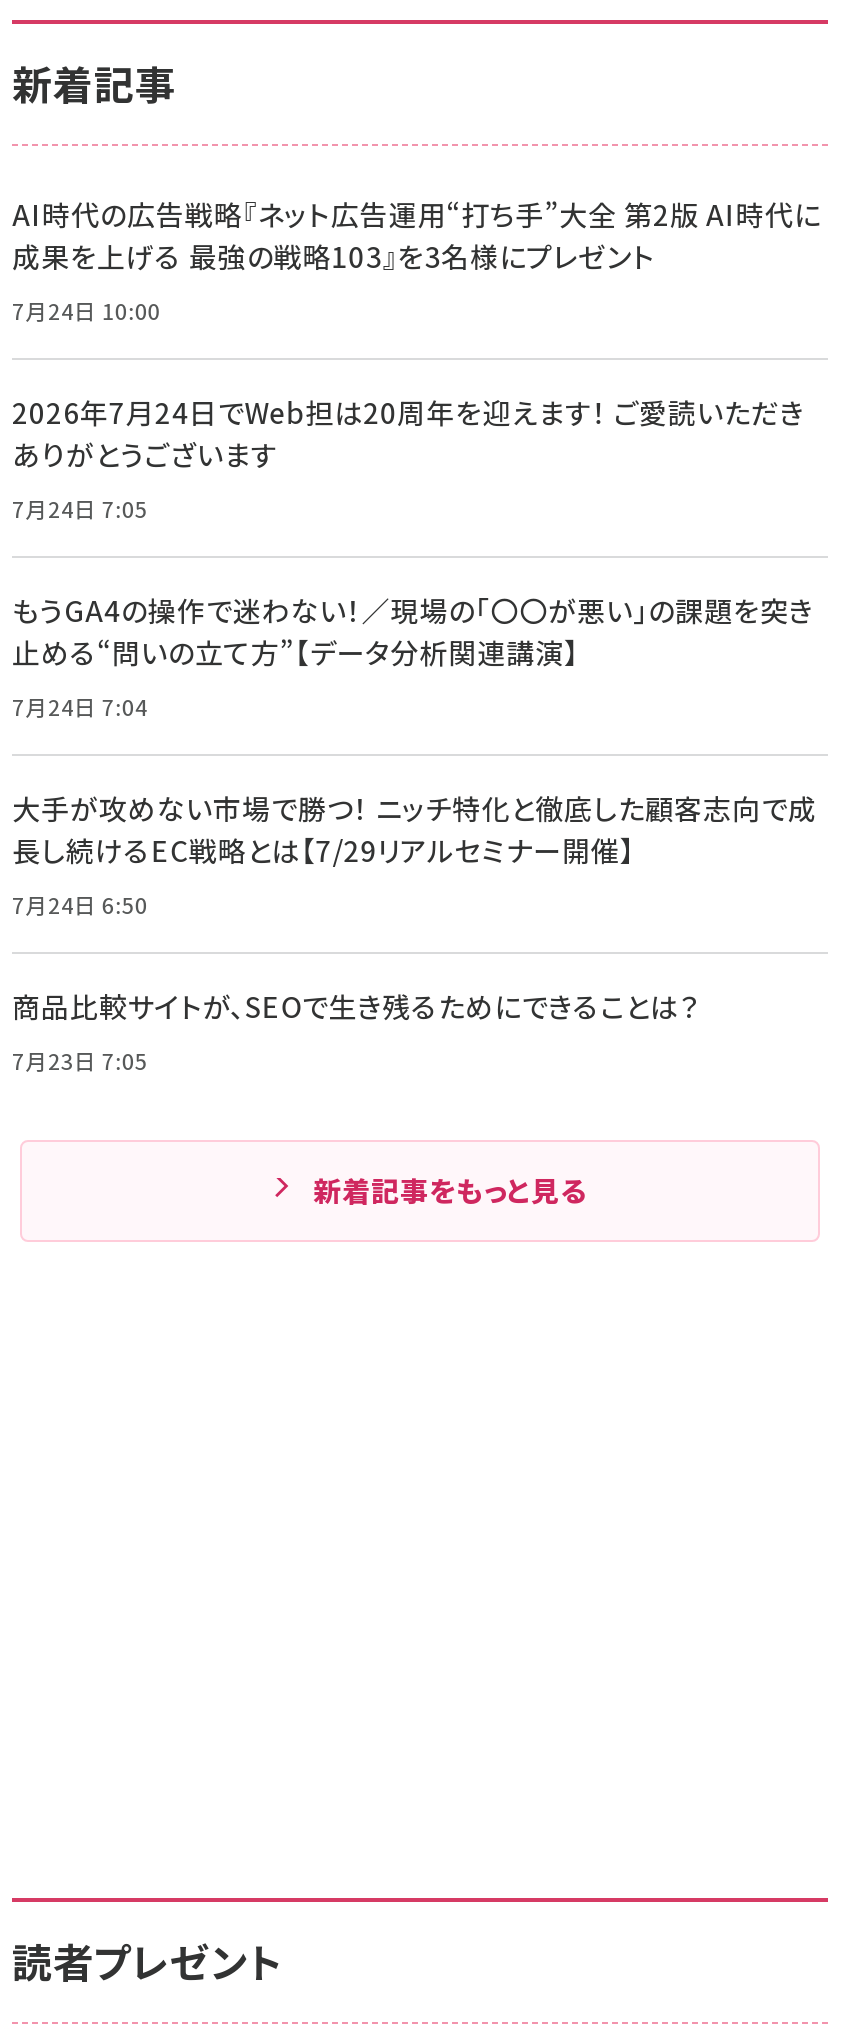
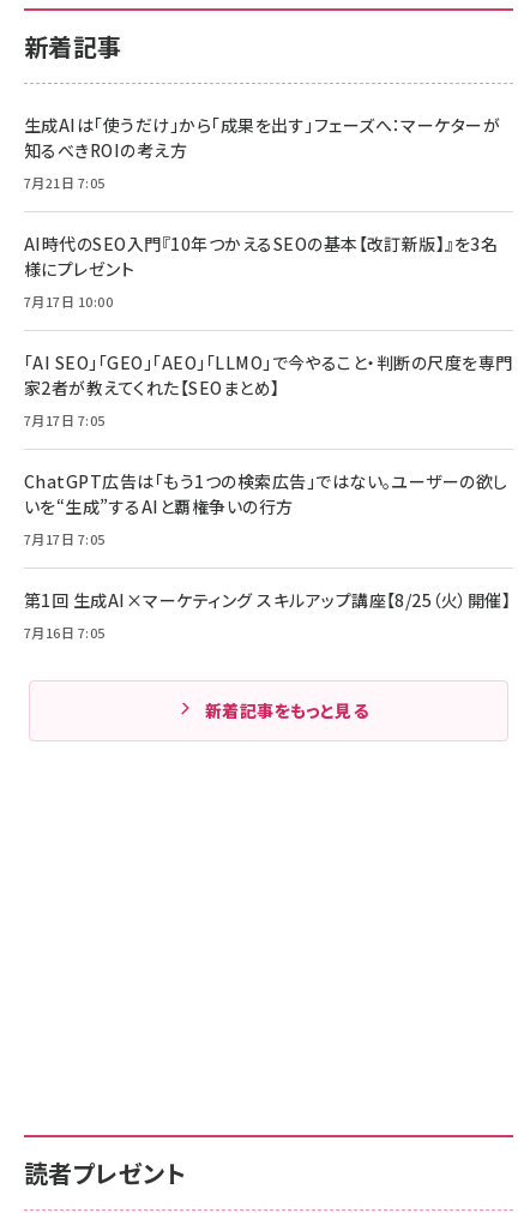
- AI時代の広告戦略『ネット広告運用“打ち手”大全 第2版 AI時代に
- 成果を上げる 最強の戦略103』を3名様にプレゼント
- 7月24日 10:00
+ 生成AIは「使うだけ」から「成果を出す」フェーズへ：マーケターが
+ 知るべきROIの考え方
+ 7月21日 7:05

- 2026年7月24日でWeb担は20周年を迎えます！ ご愛読いただき
- ありがとうございます
- 7月24日 7:05
+ AI時代のSEO入門『10年つかえるSEOの基本【改訂新版】』を3名
+ 様にプレゼント
+ 7月17日 10:00

- もうGA4の操作で迷わない！／現場の「〇〇が悪い」の課題を突き
- 止める“問いの立て方”【データ分析関連講演】
- 7月24日 7:04
+ 「AI SEO」「GEO」「AEO」「LLMO」で今やること・判断の尺度を専門
+ 家2者が教えてくれた【SEOまとめ】
+ 7月17日 7:05

- 大手が攻めない市場で勝つ！ ニッチ特化と徹底した顧客志向で成
- 長し続けるEC戦略とは【7/29リアルセミナー開催】
- 7月24日 6:50
+ ChatGPT広告は「もう1つの検索広告」ではない。ユーザーの欲し
+ いを“生成”するAIと覇権争いの行方
+ 7月17日 7:05

- 商品比較サイトが、SEOで生き残るためにできることは？
- 7月23日 7:05
+ 第1回 生成AI×マーケティング スキルアップ講座【8/25（火）開催】
+ 7月16日 7:05
